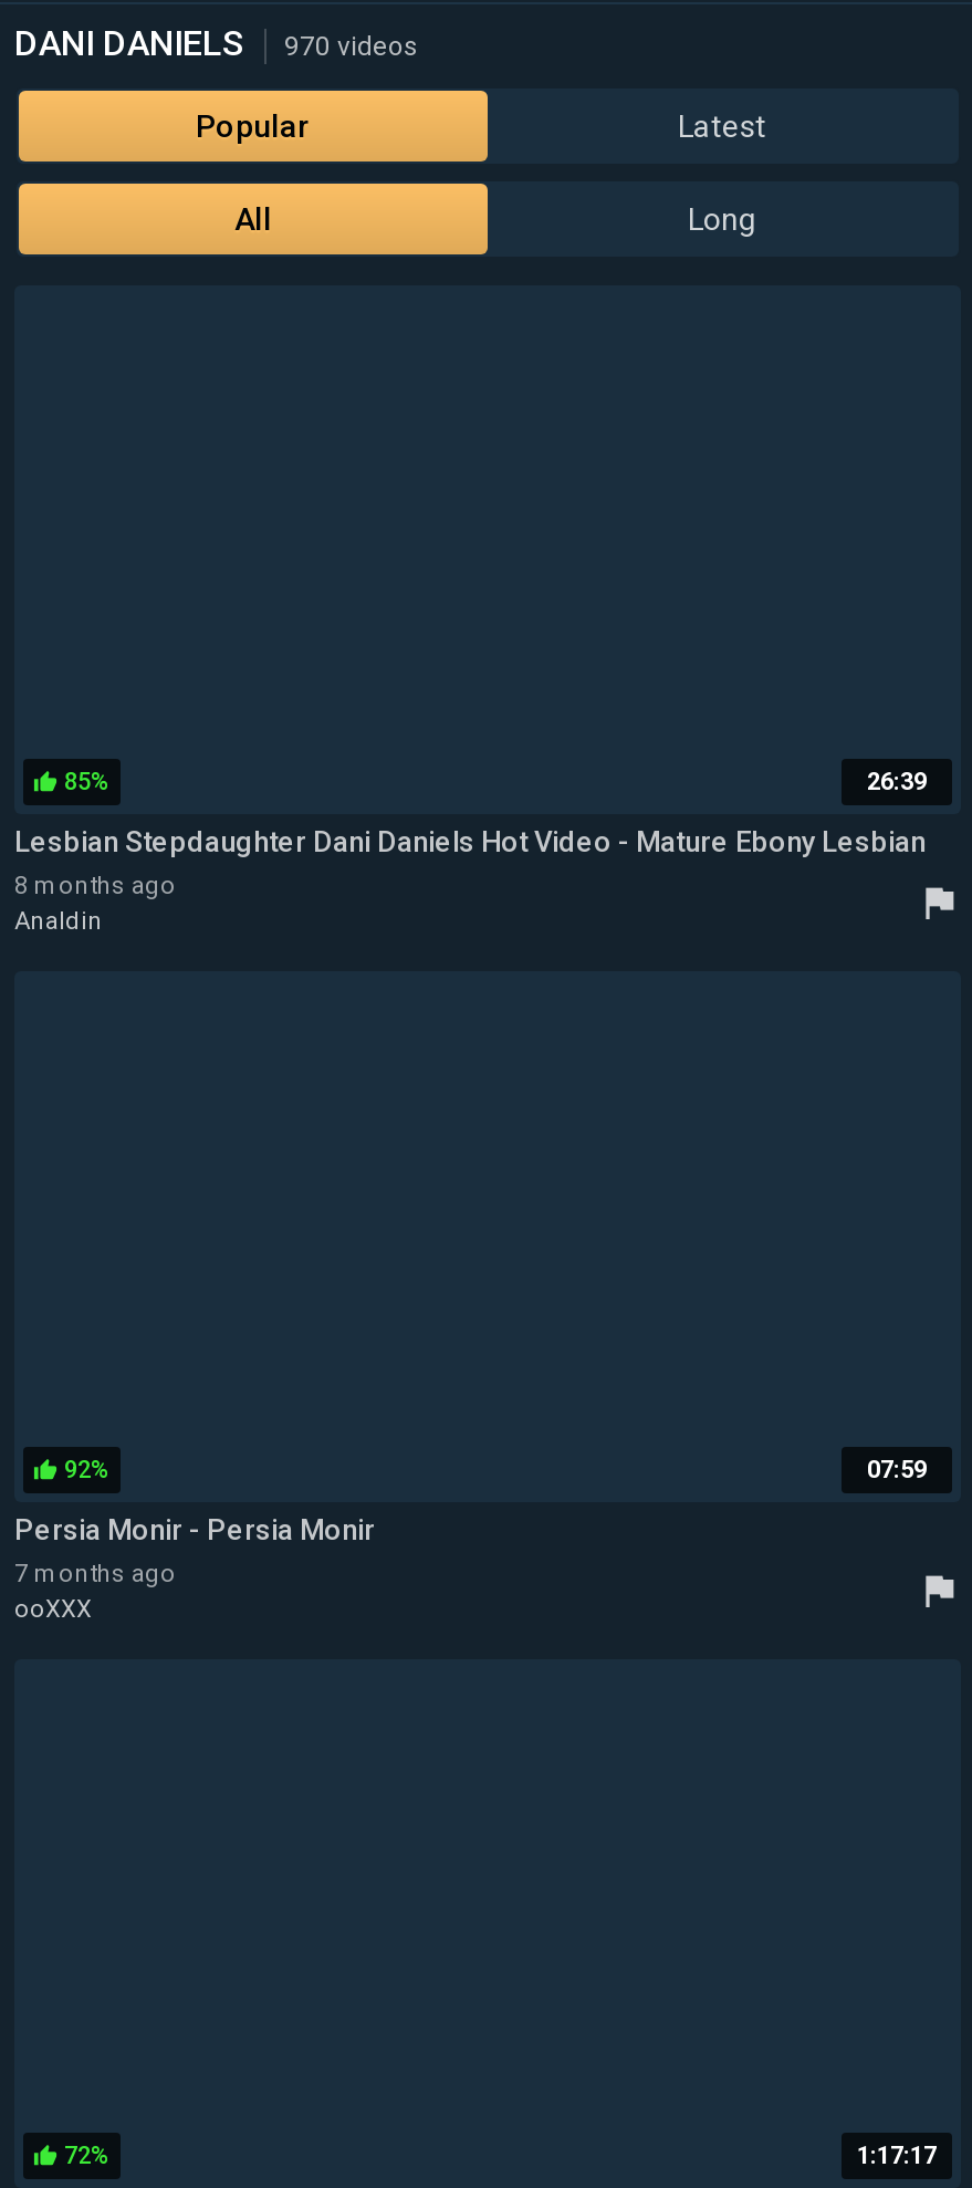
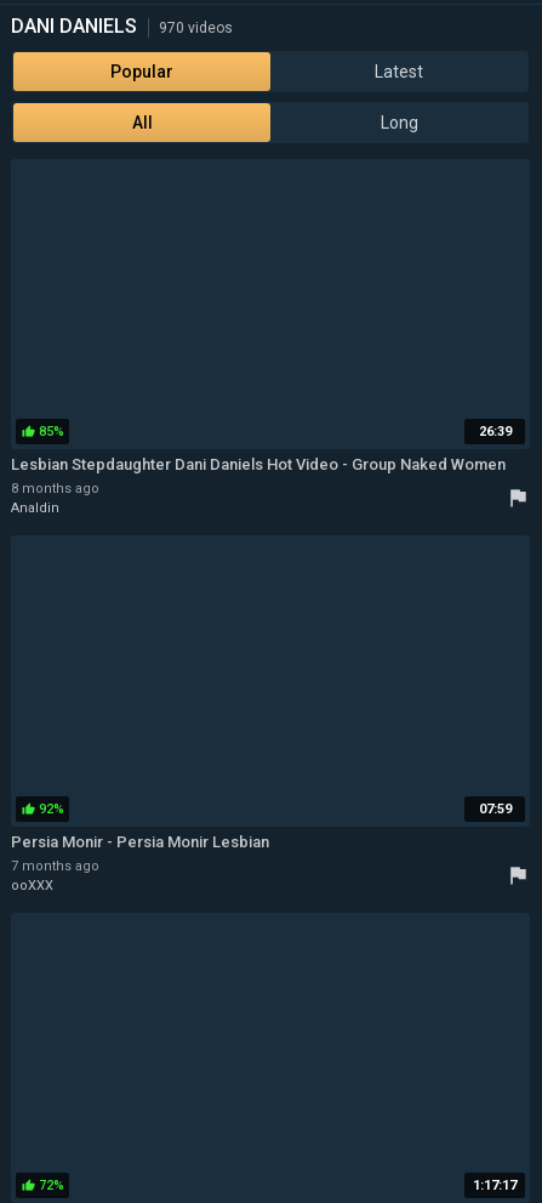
- Lesbian Stepdaughter Dani Daniels Hot Video - Mature Ebony Lesbian
+ Lesbian Stepdaughter Dani Daniels Hot Video - Group Naked Women

- Persia Monir - Persia Monir
+ Persia Monir - Persia Monir Lesbian
